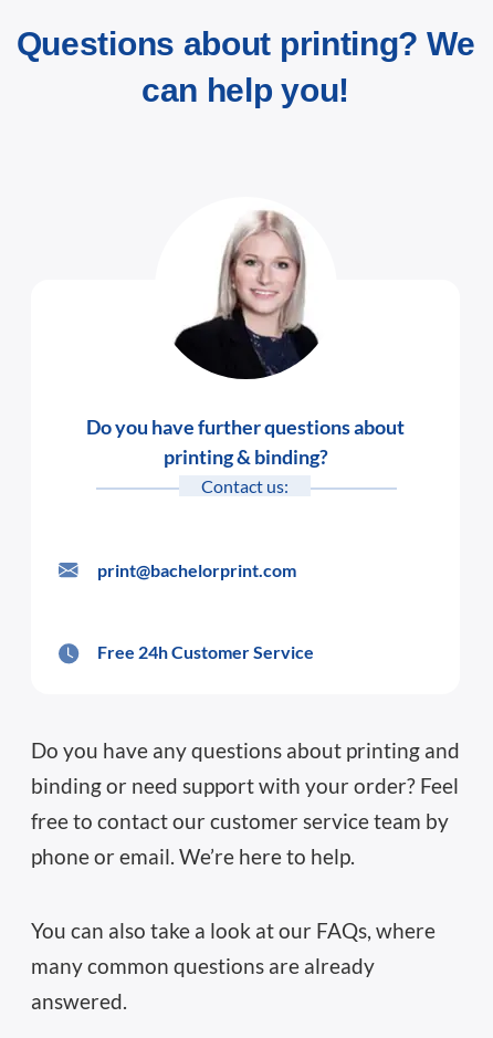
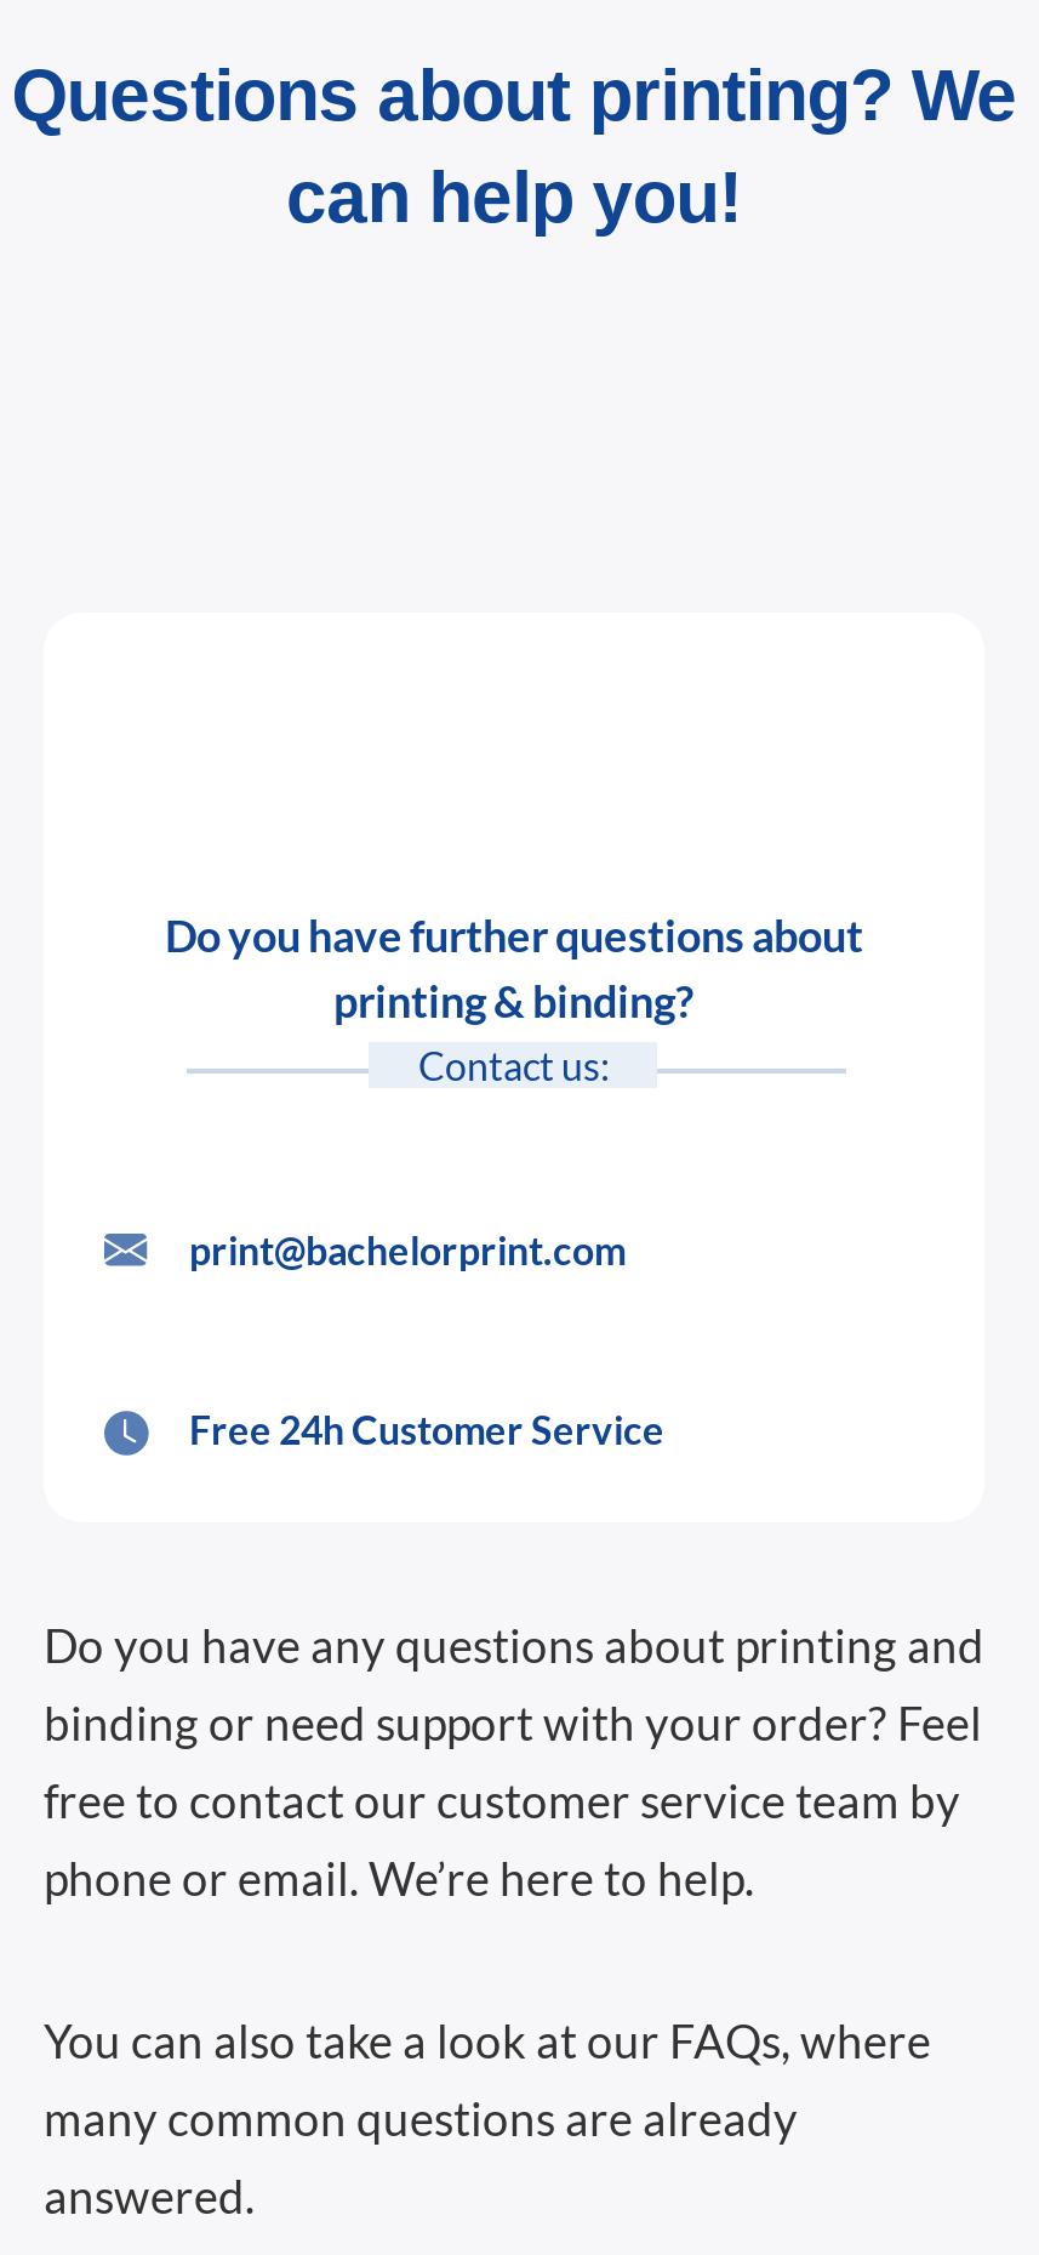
- [image]
